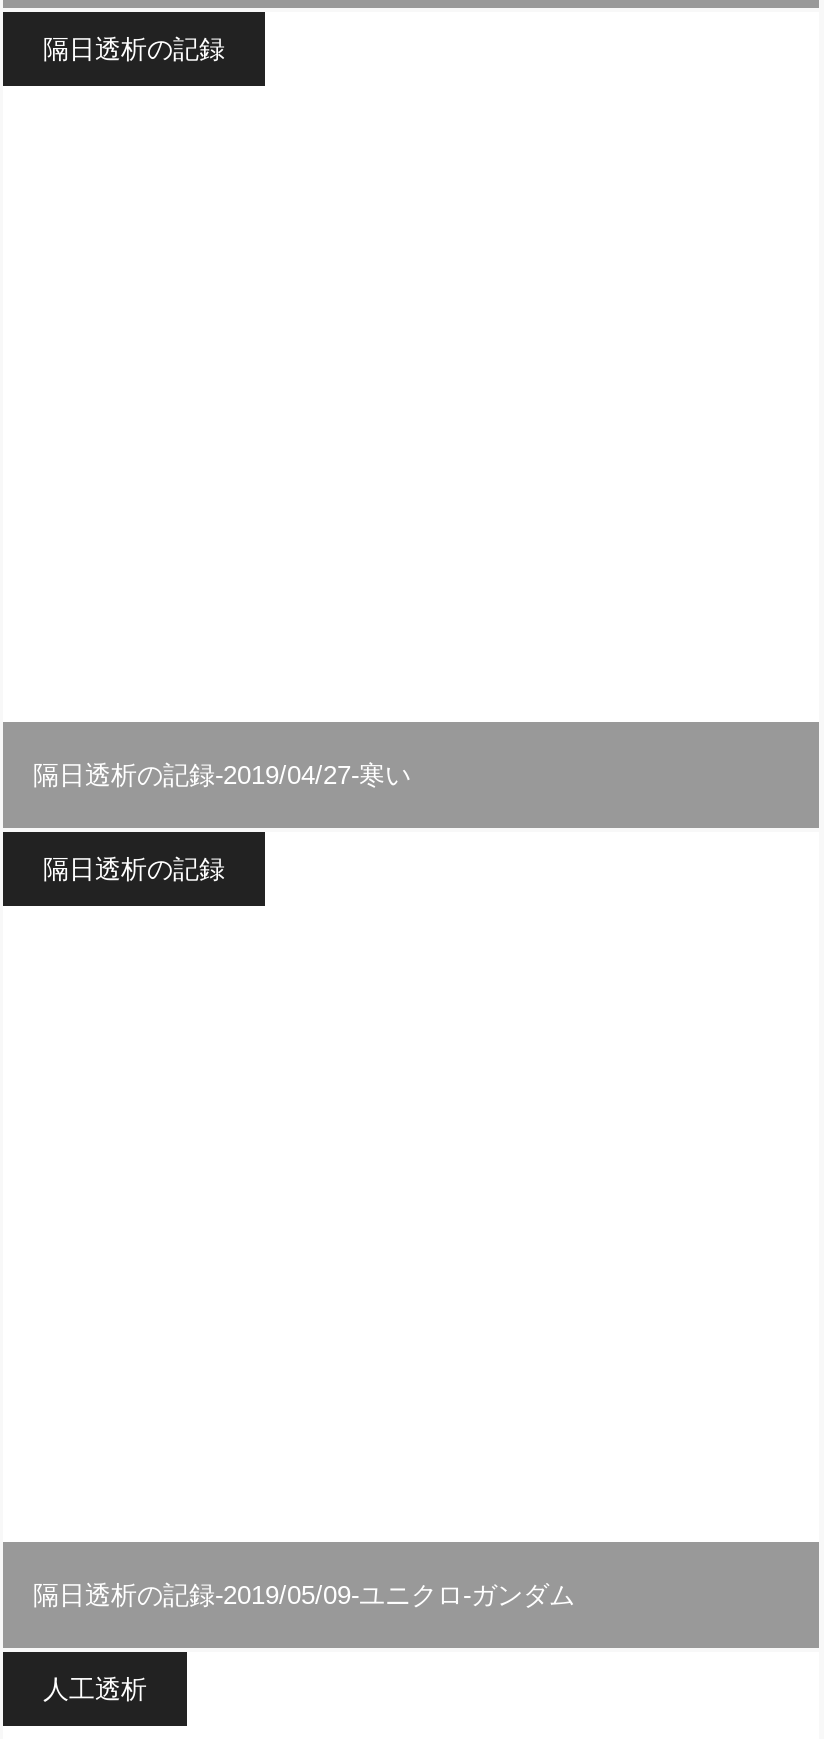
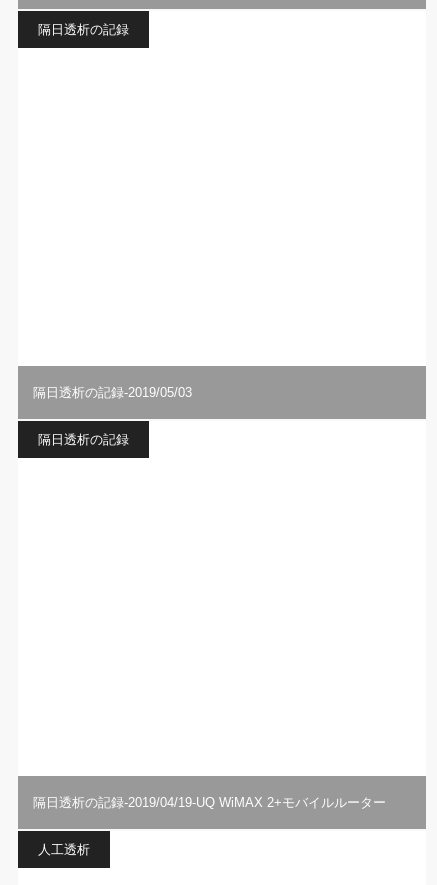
- 隔日透析の記録-2019/04/27-寒い
+ 隔日透析の記録-2019/05/03

- 隔日透析の記録-2019/05/09-ユニクロ-ガンダム
+ 隔日透析の記録-2019/04/19-UQ WiMAX 2+モバイルルーター
